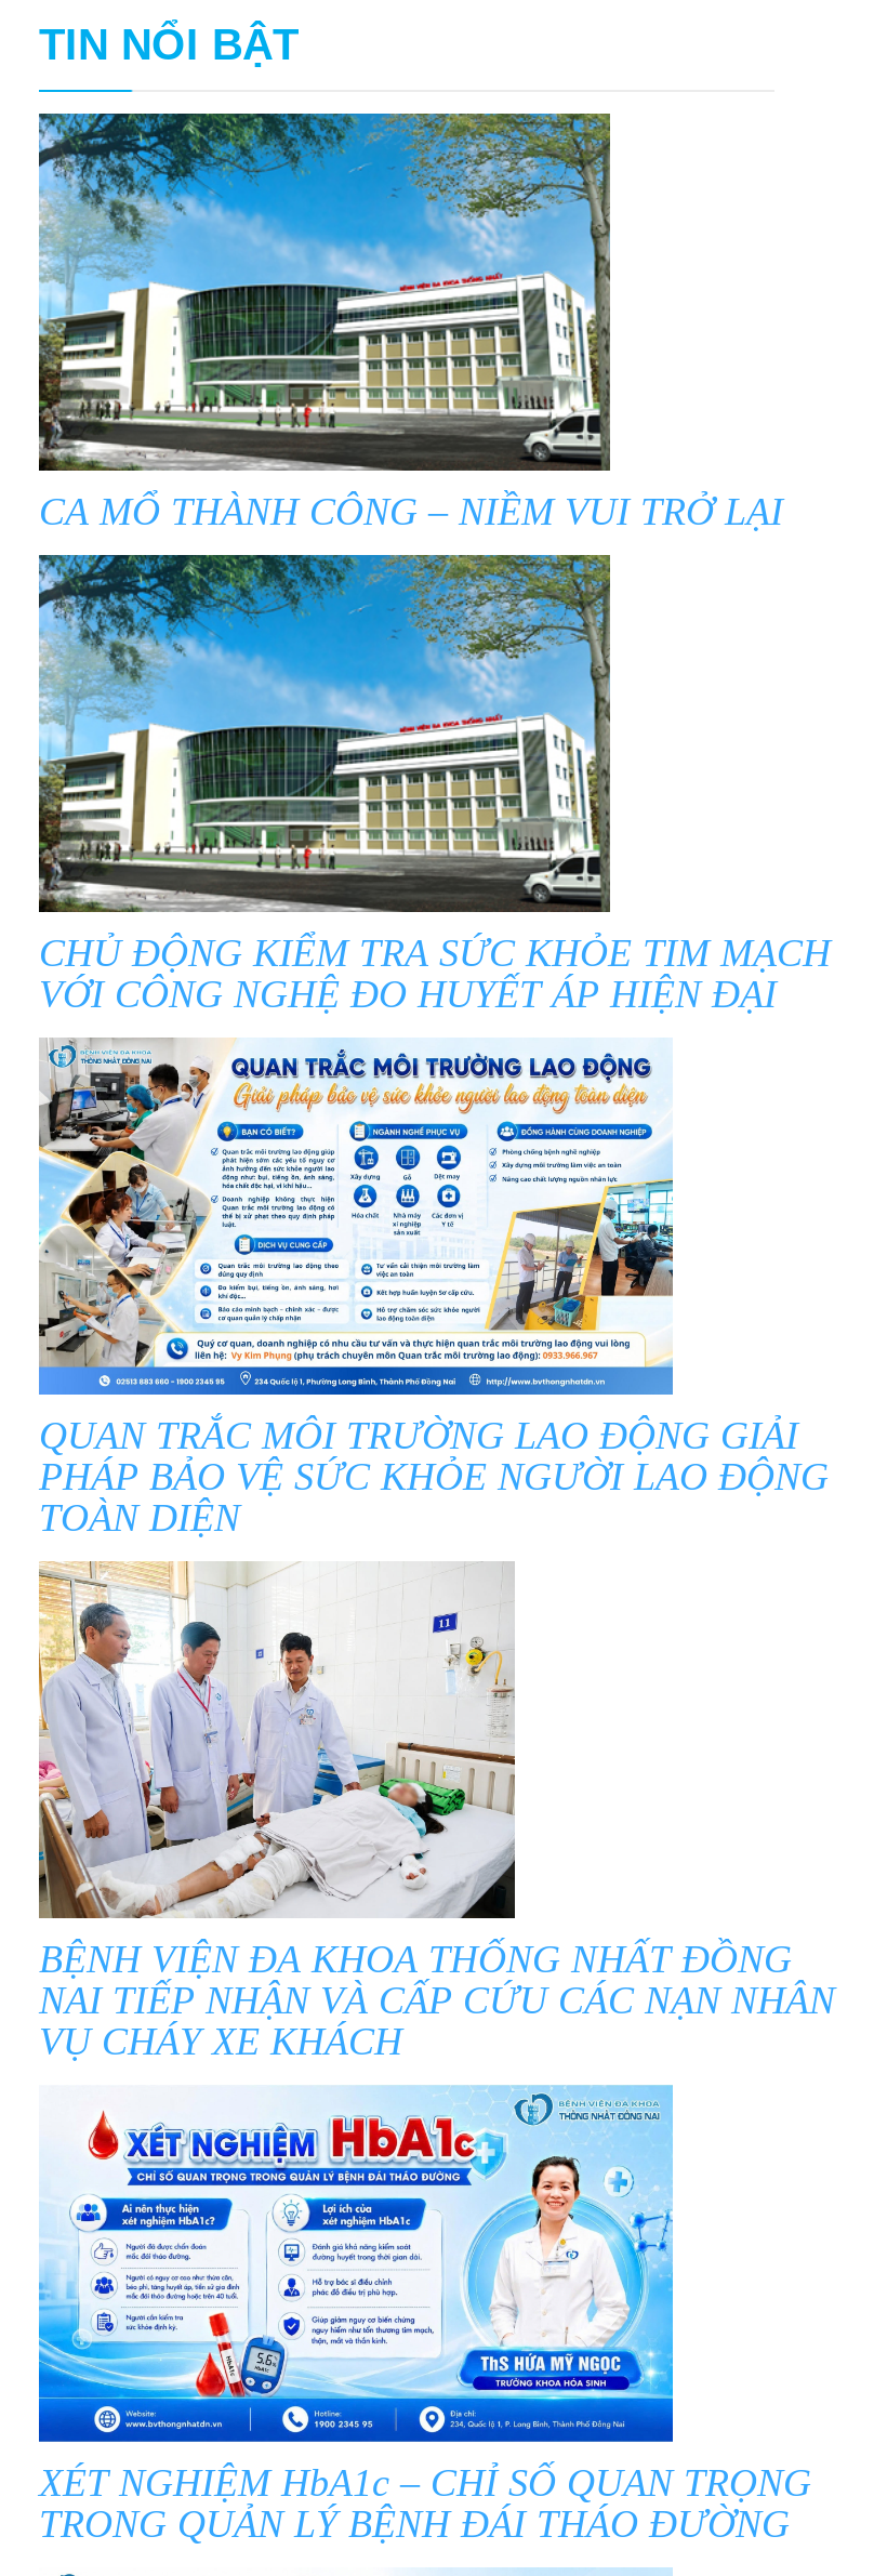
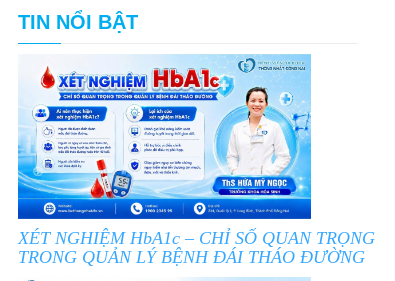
- [image]
- CA MỔ THÀNH CÔNG – NIỀM VUI TRỞ LẠI

- [image]
- CHỦ ĐỘNG KIỂM TRA SỨC KHỎE TIM MẠCH
- VỚI CÔNG NGHỆ ĐO HUYẾT ÁP HIỆN ĐẠI

- [image]
- QUAN TRẮC MÔI TRƯỜNG LAO ĐỘNG GIẢI
- PHÁP BẢO VỆ SỨC KHỎE NGƯỜI LAO ĐỘNG
- TOÀN DIỆN

- [image]
- BỆNH VIỆN ĐA KHOA THỐNG NHẤT ĐỒNG
- NAI TIẾP NHẬN VÀ CẤP CỨU CÁC NẠN NHÂN
- VỤ CHÁY XE KHÁCH
